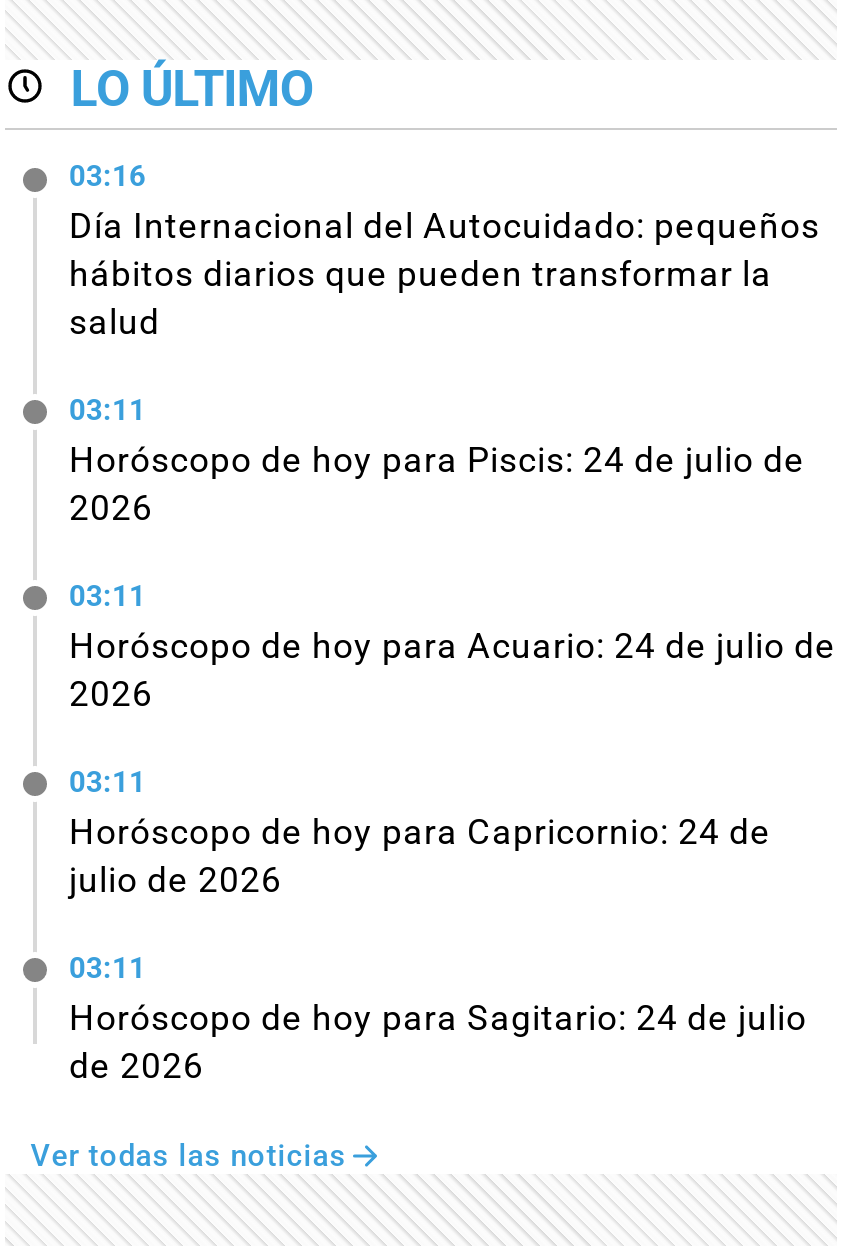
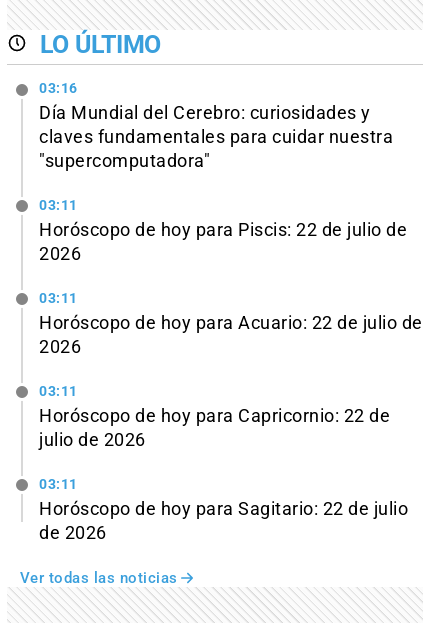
- Día Internacional del Autocuidado: pequeños
- hábitos diarios que pueden transformar la
- salud
+ Día Mundial del Cerebro: curiosidades y
+ claves fundamentales para cuidar nuestra
+ "supercomputadora"

- Horóscopo de hoy para Piscis: 24 de julio de
+ Horóscopo de hoy para Piscis: 22 de julio de

- Horóscopo de hoy para Acuario: 24 de julio de
+ Horóscopo de hoy para Acuario: 22 de julio de

- Horóscopo de hoy para Capricornio: 24 de
+ Horóscopo de hoy para Capricornio: 22 de

- Horóscopo de hoy para Sagitario: 24 de julio
+ Horóscopo de hoy para Sagitario: 22 de julio
